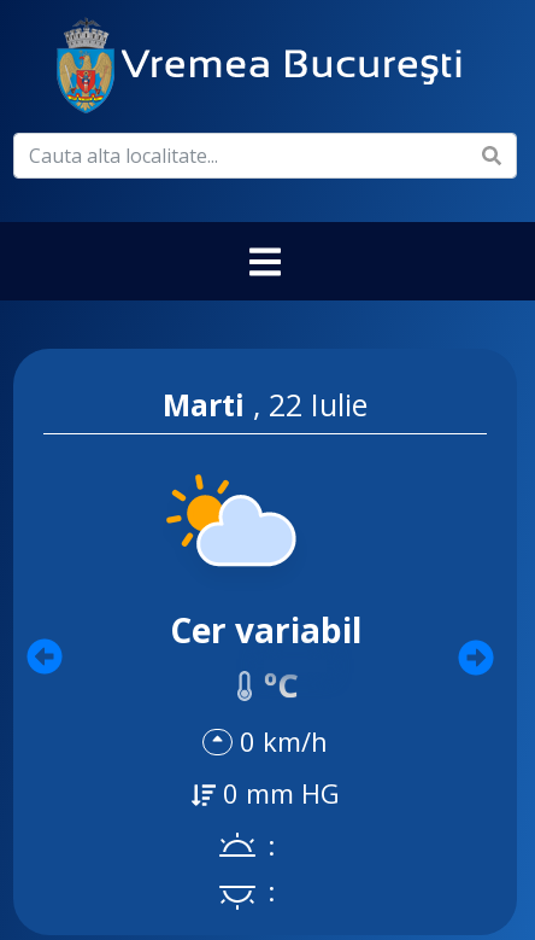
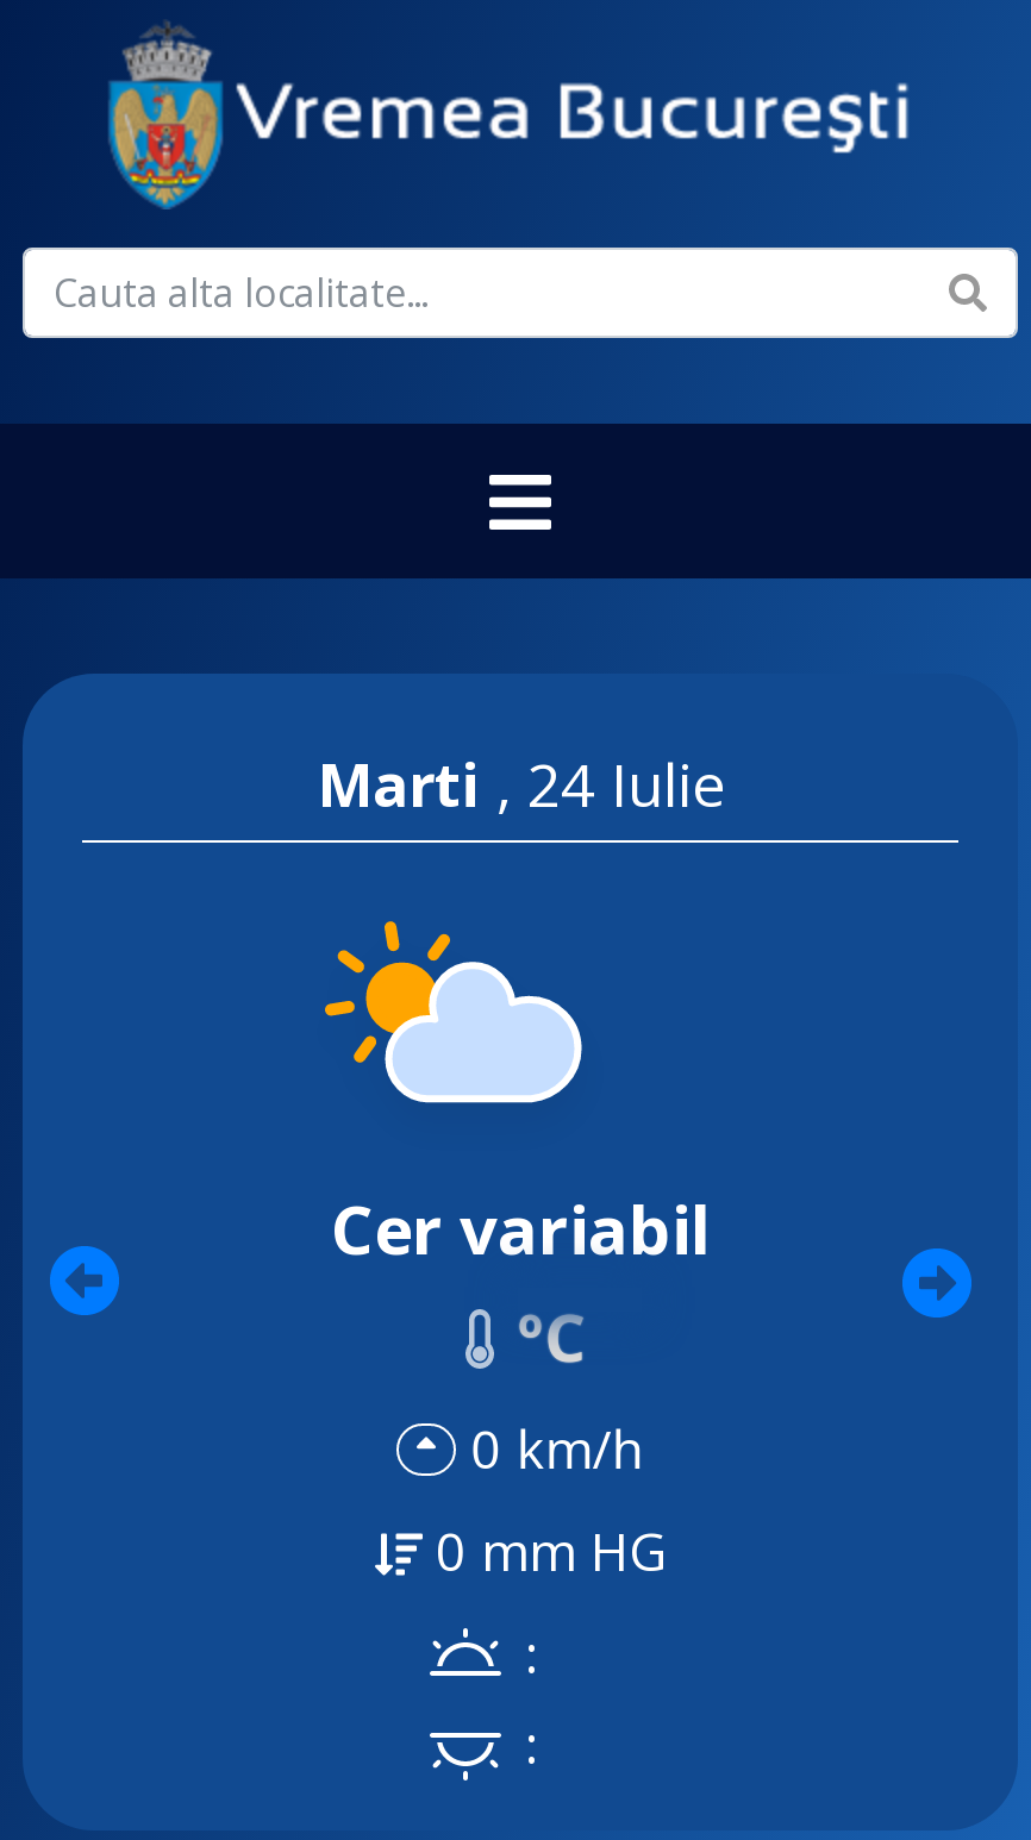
- Marti, 22 Iulie
+ Marti, 24 Iulie
